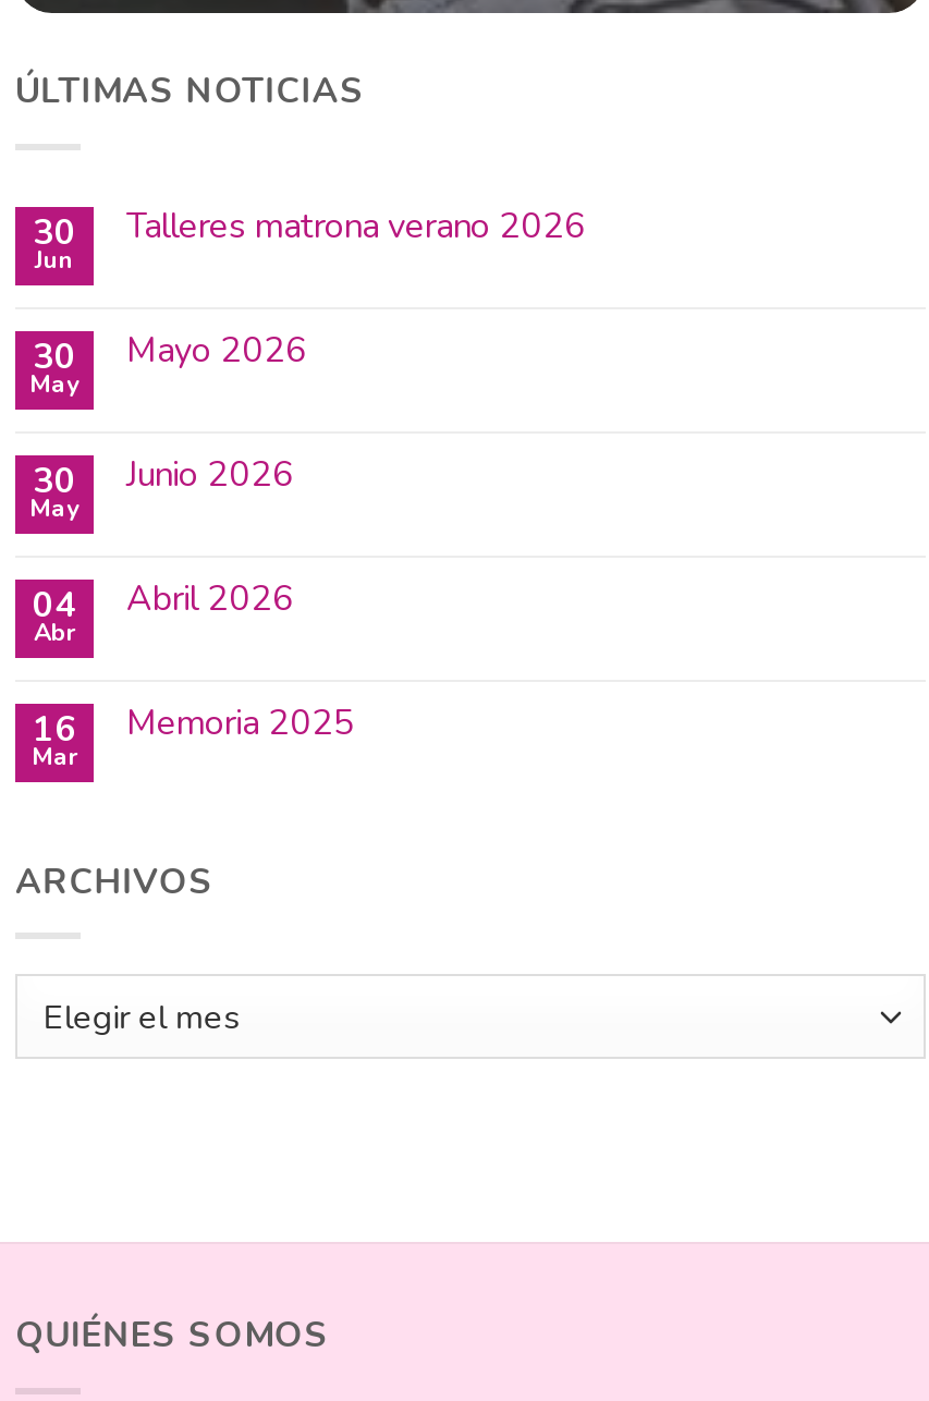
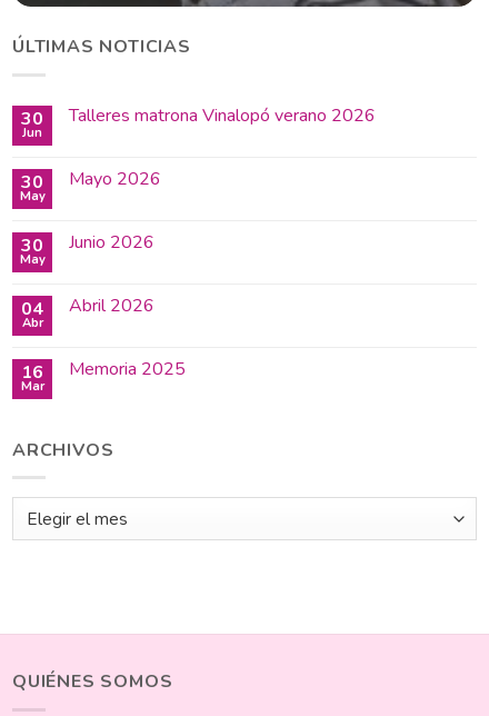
- Talleres matrona verano 2026
+ Talleres matrona Vinalopó verano 2026
